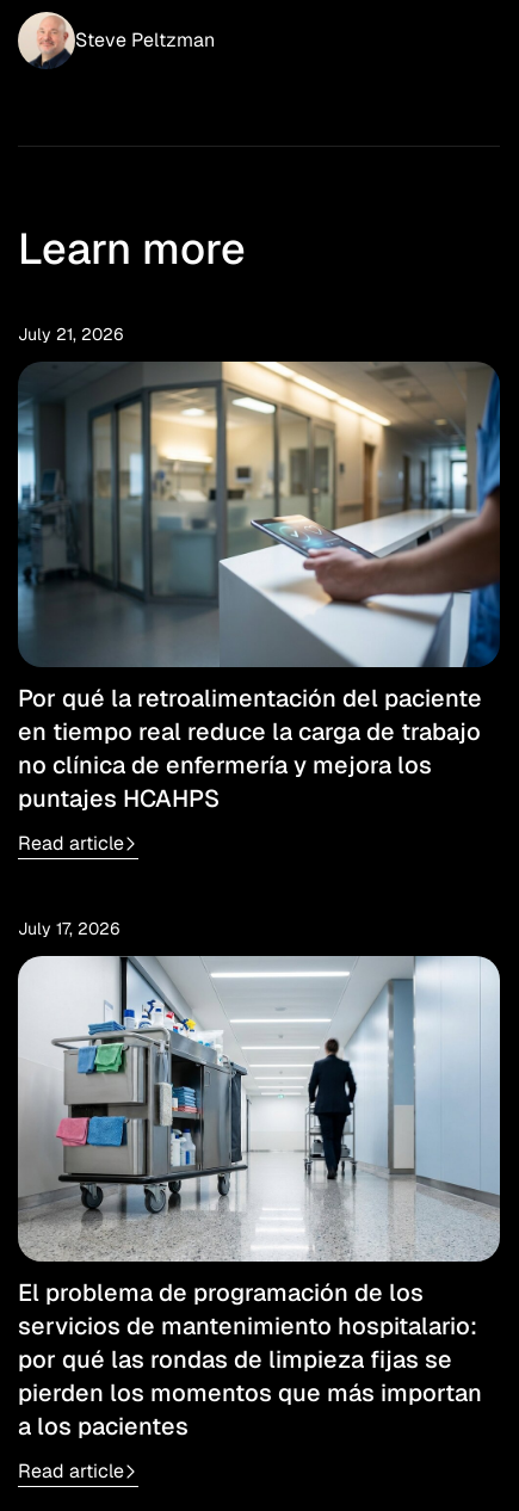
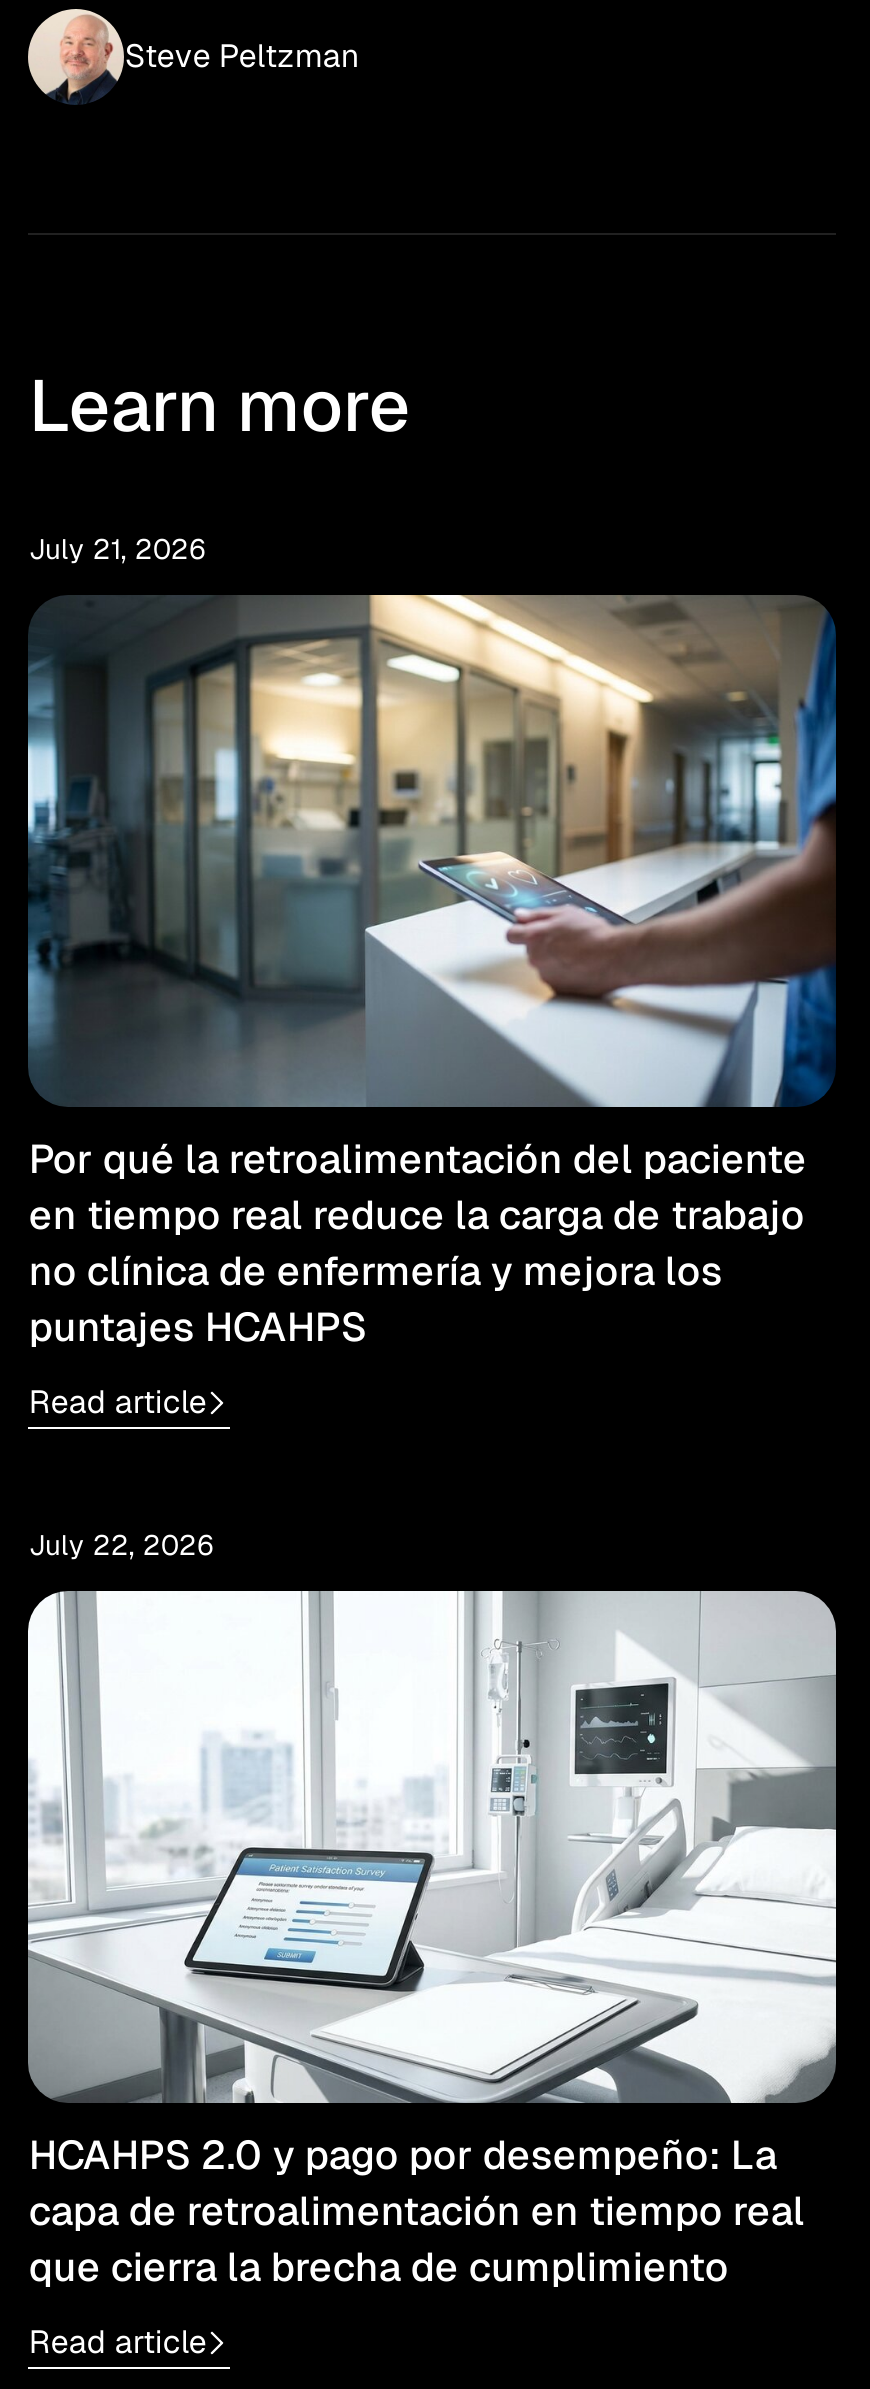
- July 17, 2026
+ July 22, 2026

- [image]
- El problema de programación de los
- servicios de mantenimiento hospitalario:
- por qué las rondas de limpieza fijas se
- pierden los momentos que más importan
- a los pacientes
+ [image]
+ HCAHPS 2.0 y pago por desempeño: La
+ capa de retroalimentación en tiempo real
+ que cierra la brecha de cumplimiento
